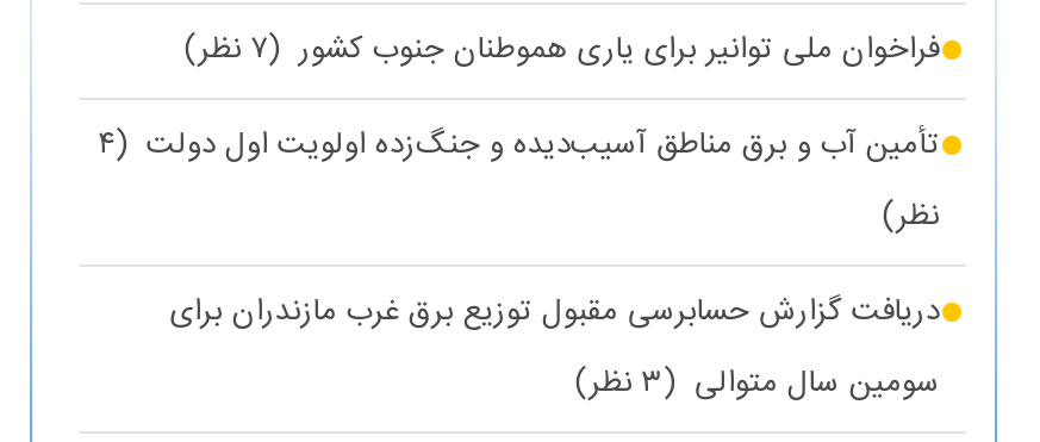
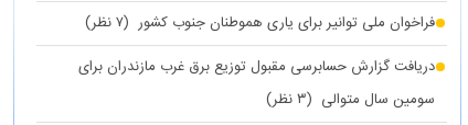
- تأمین آب و برق مناطق آسیب‌دیده و جنگ‌زده اولویت اول دولت (۴
- نظر)
